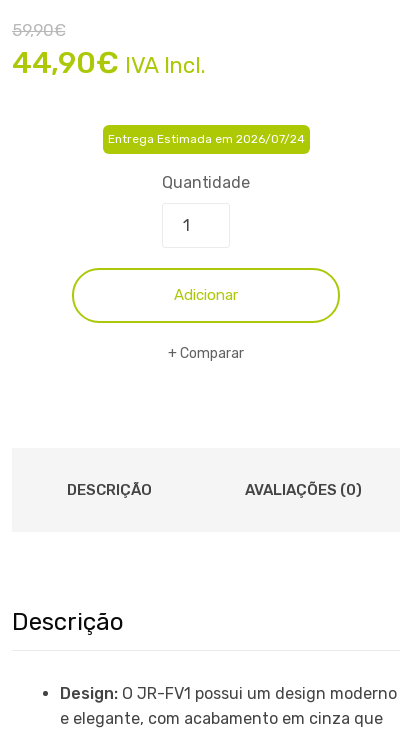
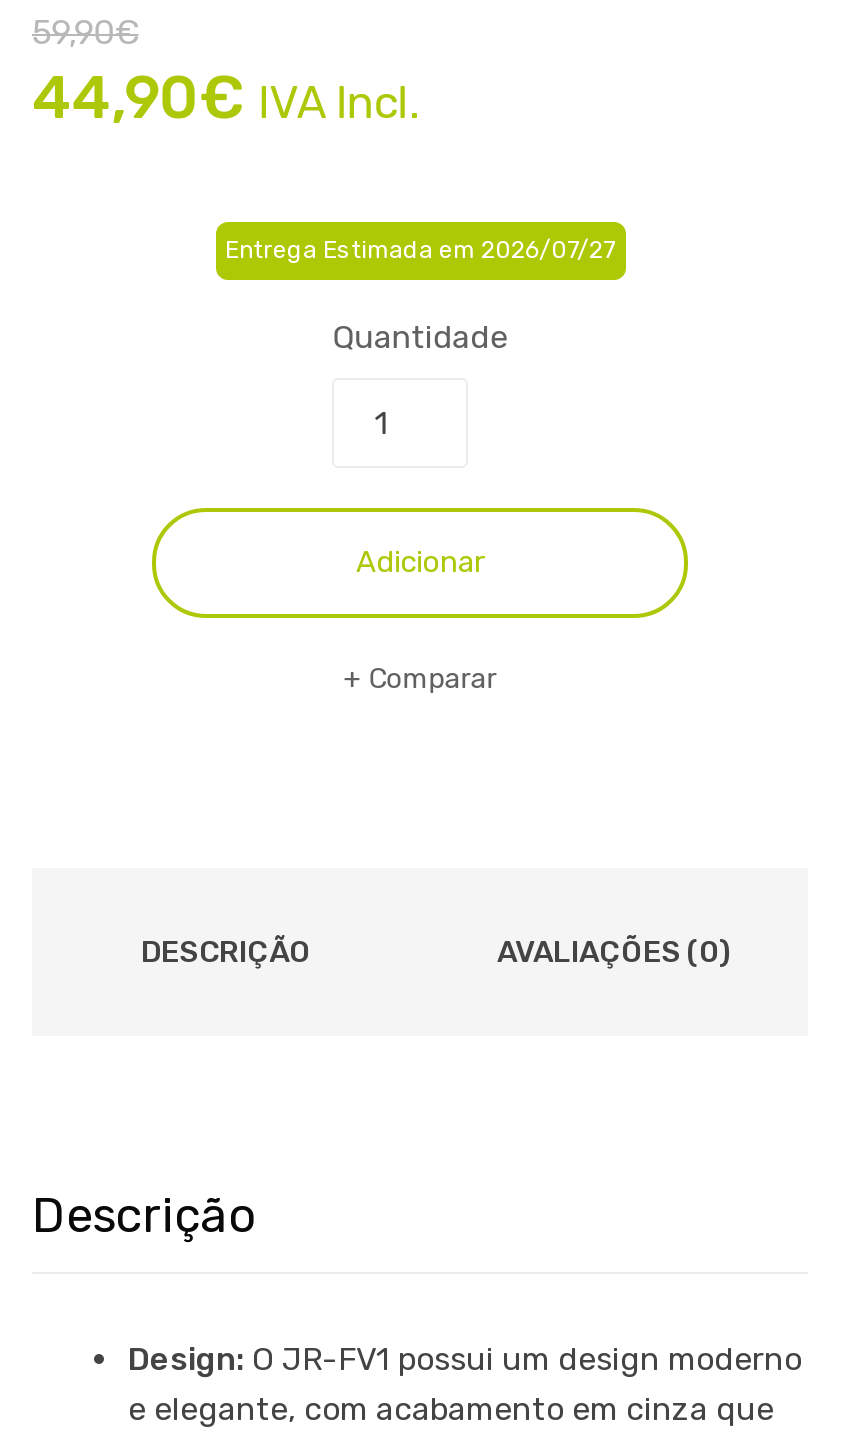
- Entrega Estimada em 2026/07/24
+ Entrega Estimada em 2026/07/27
